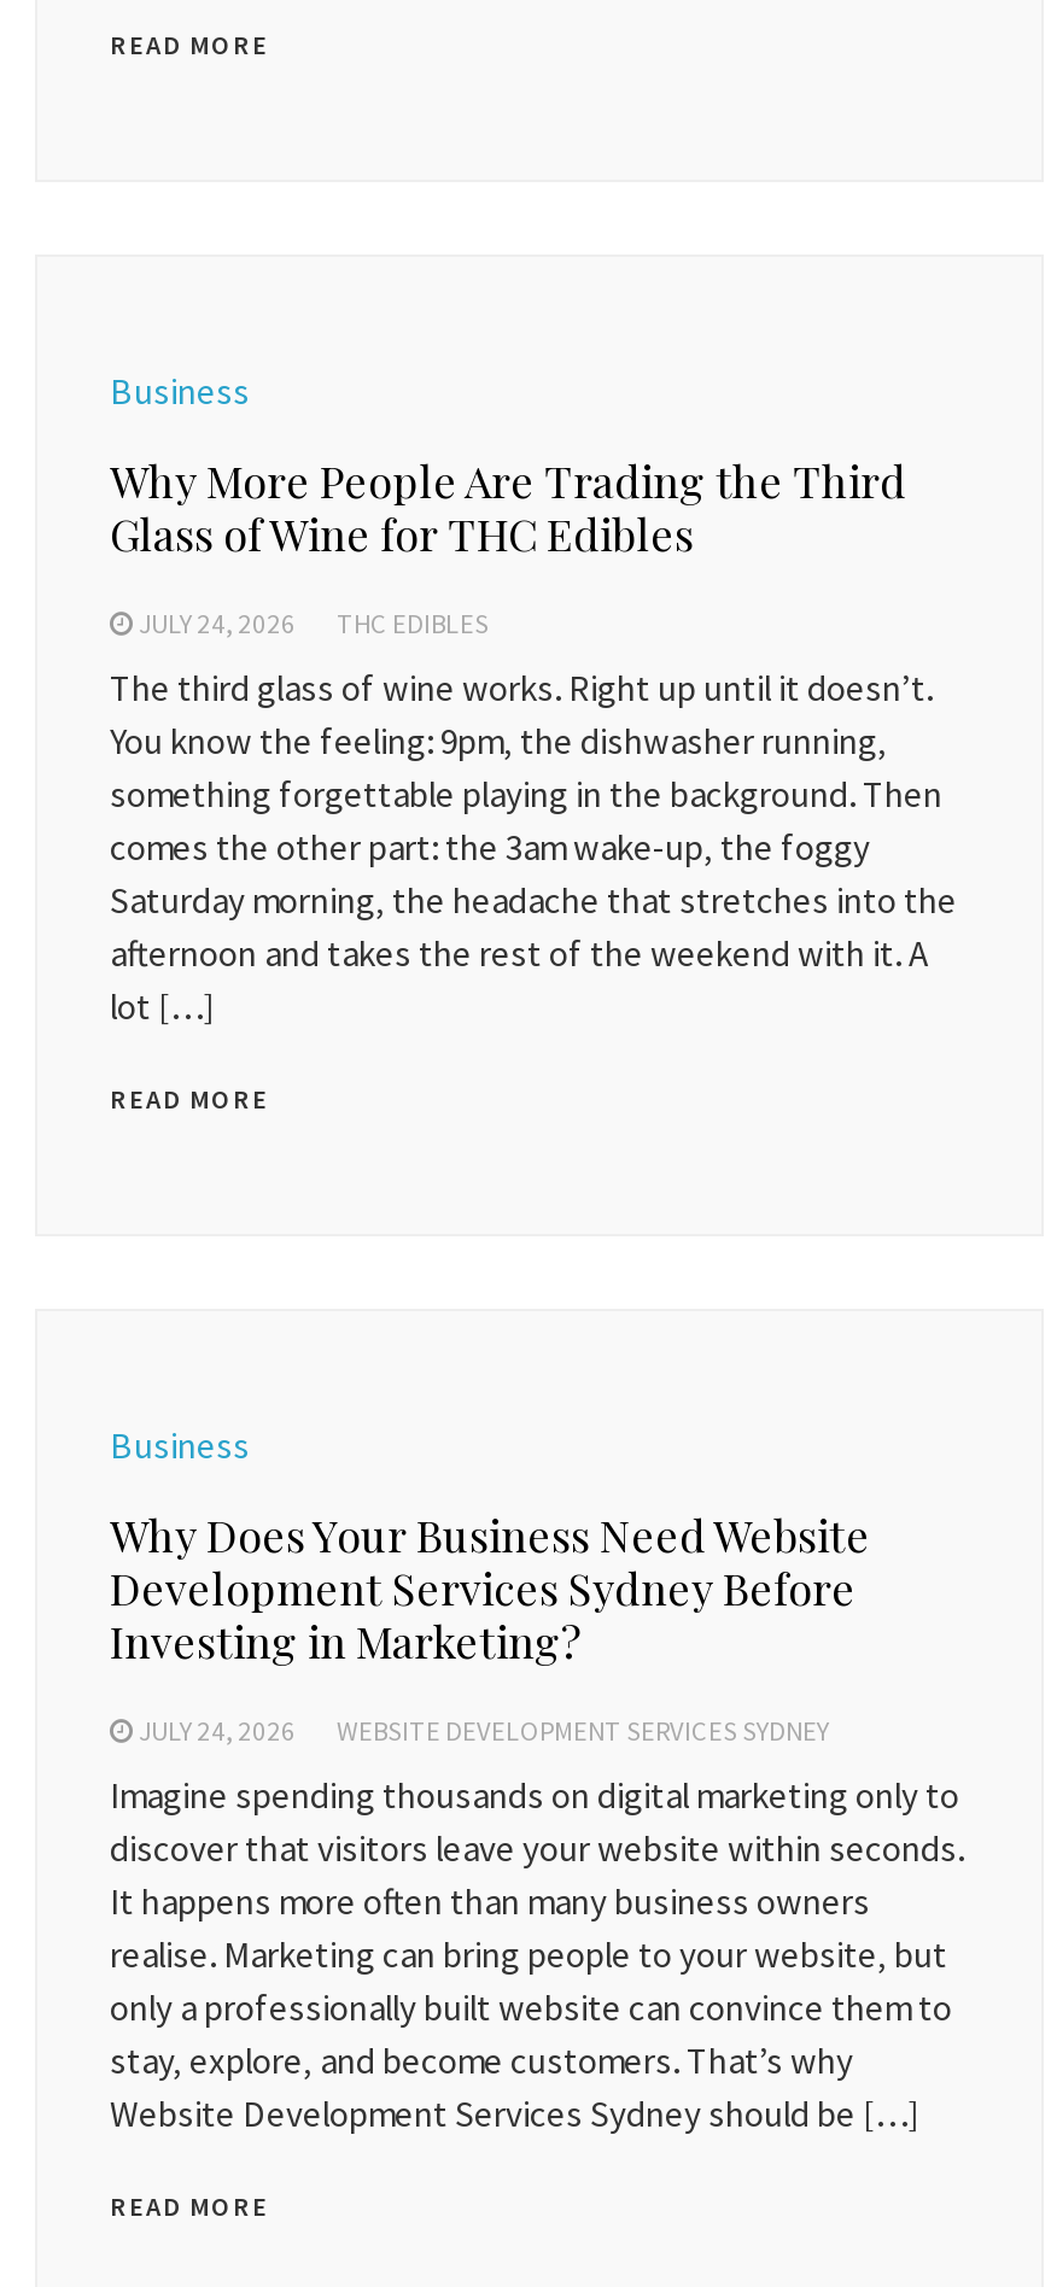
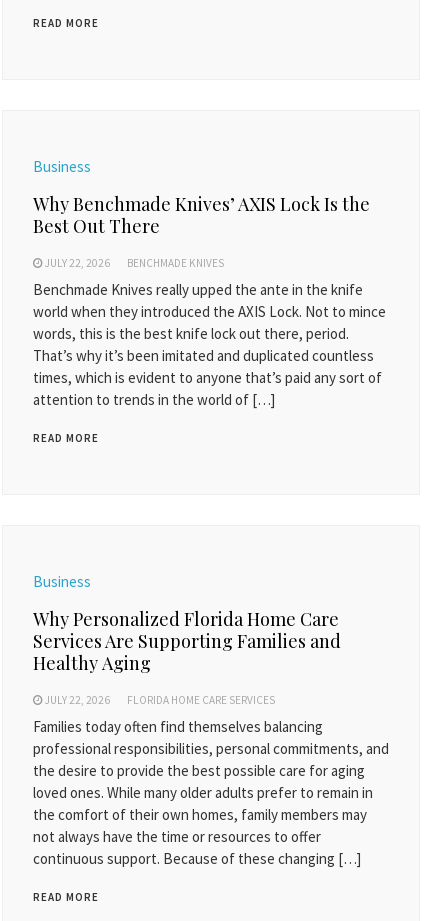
- Why More People Are Trading the Third
- Glass of Wine for THC Edibles
+ Why Benchmade Knives’ AXIS Lock Is the
+ Best Out There

- JULY 24, 2026
- THC EDIBLES
+ JULY 22, 2026
+ BENCHMADE KNIVES

- The third glass of wine works. Right up until it doesn’t.
- You know the feeling: 9pm, the dishwasher running,
- something forgettable playing in the background. Then
- comes the other part: the 3am wake-up, the foggy
- Saturday morning, the headache that stretches into the
- afternoon and takes the rest of the weekend with it. A
- lot […]
+ Benchmade Knives really upped the ante in the knife
+ world when they introduced the AXIS Lock. Not to mince
+ words, this is the best knife lock out there, period.
+ That’s why it’s been imitated and duplicated countless
+ times, which is evident to anyone that’s paid any sort of
+ attention to trends in the world of […]

- Why Does Your Business Need Website
- Development Services Sydney Before
- Investing in Marketing?
+ Why Personalized Florida Home Care
+ Services Are Supporting Families and
+ Healthy Aging

- JULY 24, 2026
- WEBSITE DEVELOPMENT SERVICES SYDNEY
+ JULY 22, 2026
+ FLORIDA HOME CARE SERVICES

- Imagine spending thousands on digital marketing only to
- discover that visitors leave your website within seconds.
- It happens more often than many business owners
- realise. Marketing can bring people to your website, but
- only a professionally built website can convince them to
- stay, explore, and become customers. That’s why
- Website Development Services Sydney should be […]
+ Families today often find themselves balancing
+ professional responsibilities, personal commitments, and
+ the desire to provide the best possible care for aging
+ loved ones. While many older adults prefer to remain in
+ the comfort of their own homes, family members may
+ not always have the time or resources to offer
+ continuous support. Because of these changing […]
